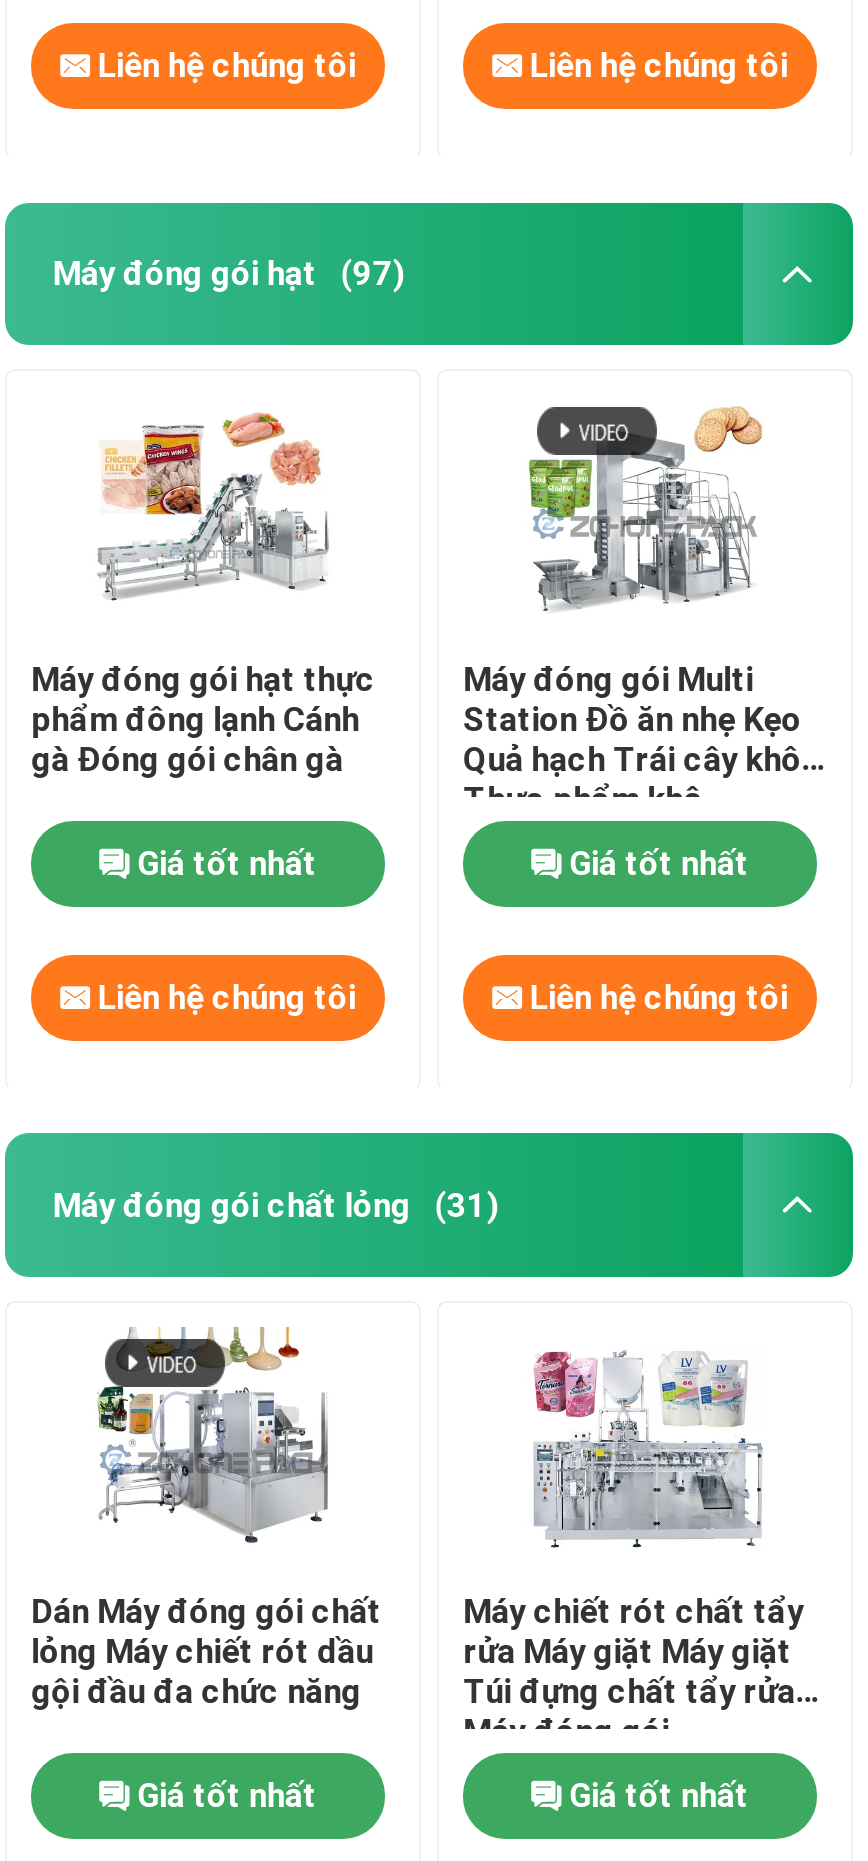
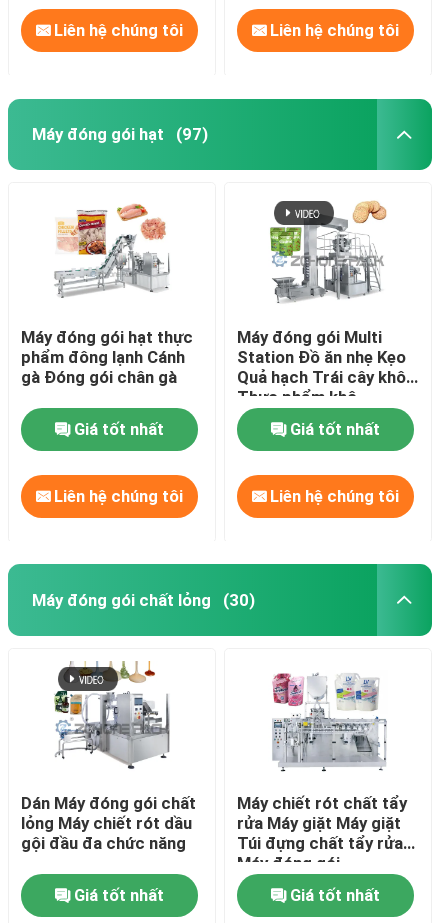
- Máy đóng gói chất lỏng (31)
+ Máy đóng gói chất lỏng (30)
